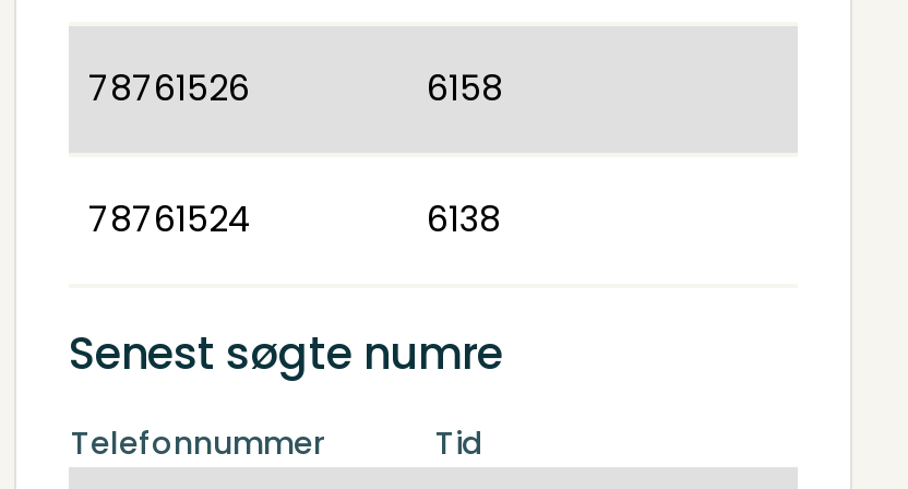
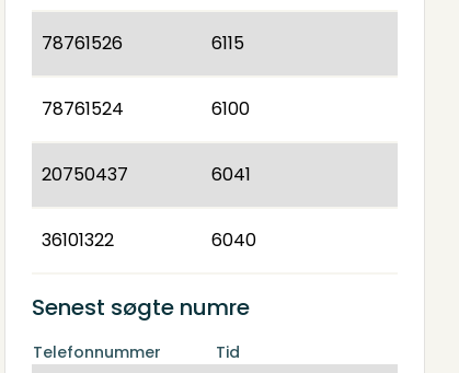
- 6158
+ 6115

- 6138
+ 6100
+ 20750437
+ 6041
+ 36101322
+ 6040
